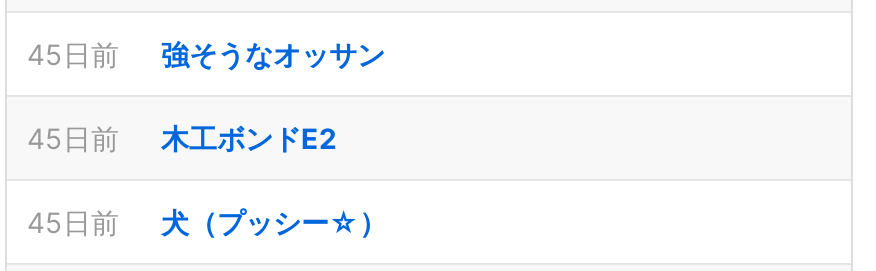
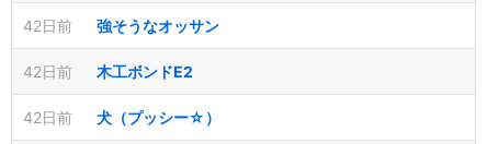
- 45日前 強そうなオッサン
+ 42日前 強そうなオッサン

- 45日前 木工ボンドE2
+ 42日前 木工ボンドE2

- 45日前
+ 42日前
